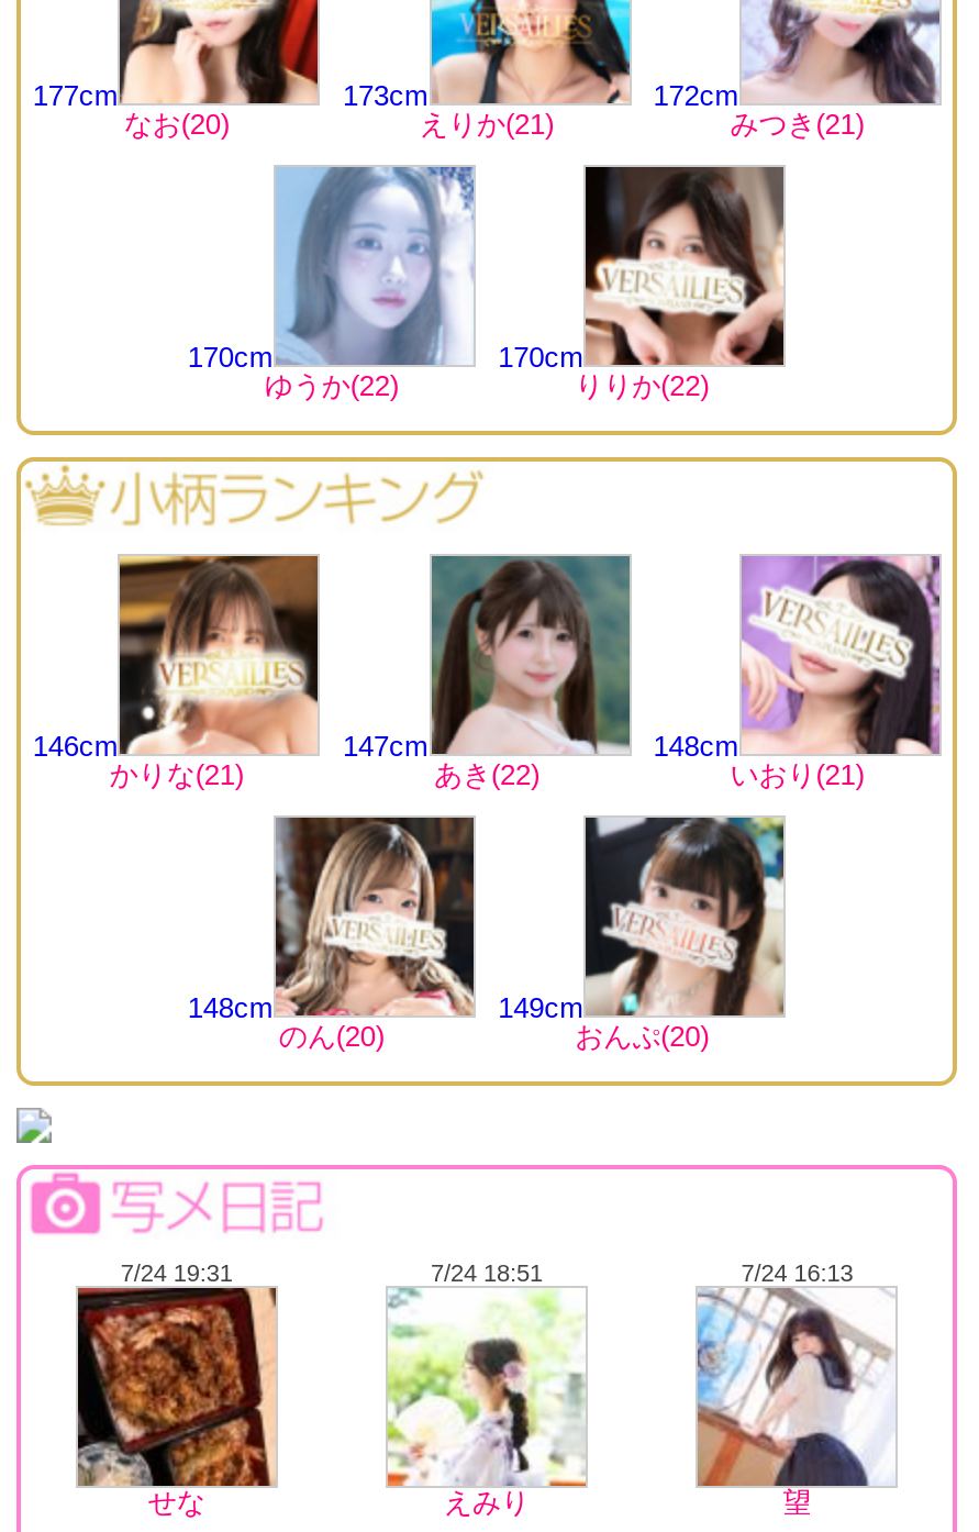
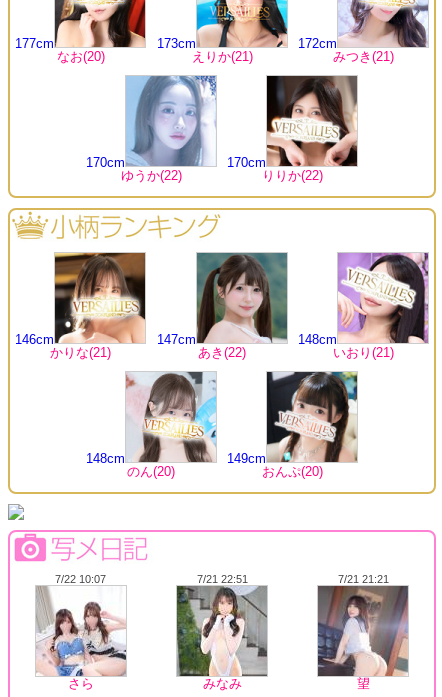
- [image]
+ [image]

- 7/24 19:31
+ 7/22 10:07

- 7/24 18:51
+ 7/21 22:51

- 7/24 16:13
+ 7/21 21:21

- [image]
- せな
+ [image]
+ さら

- [image]
- えみり
+ [image]
+ みなみ

- [image]
+ [image]
